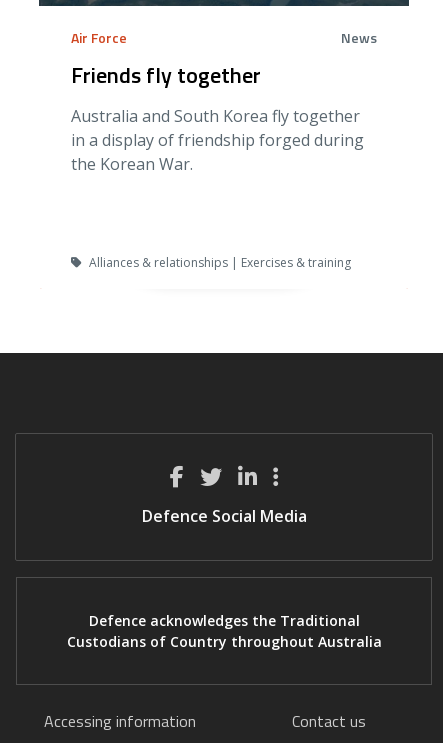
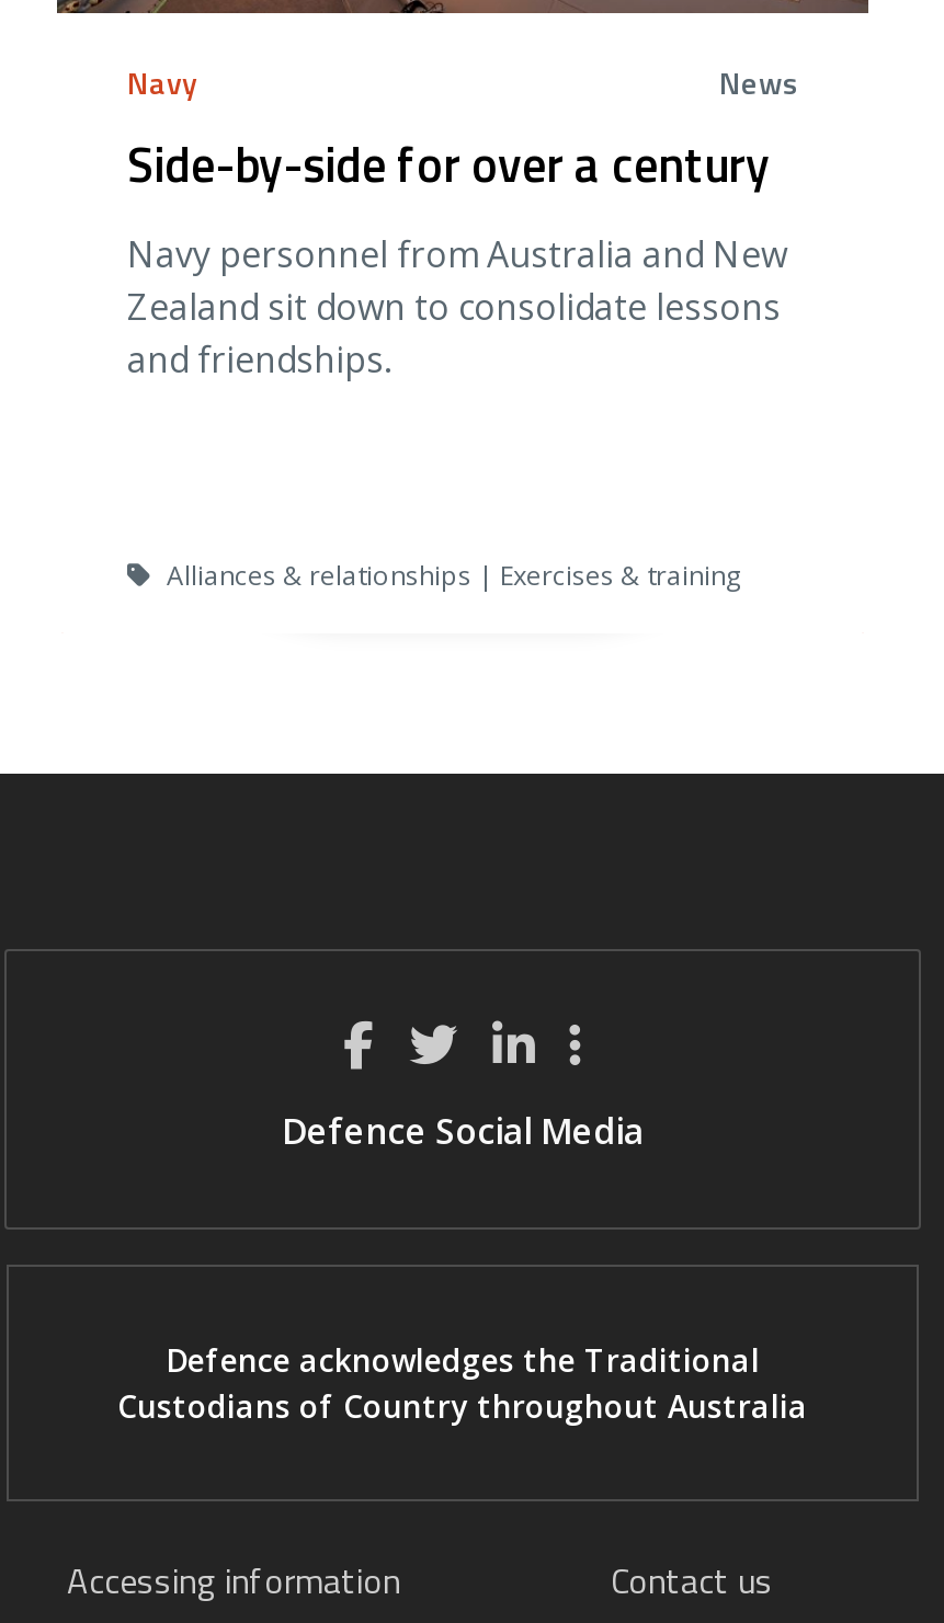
- Air Force
+ Navy

- Friends fly together
- Australia and South Korea fly together
- in a display of friendship forged during
- the Korean War.
+ Side-by-side for over a century
+ Navy personnel from Australia and New
+ Zealand sit down to consolidate lessons
+ and friendships.
